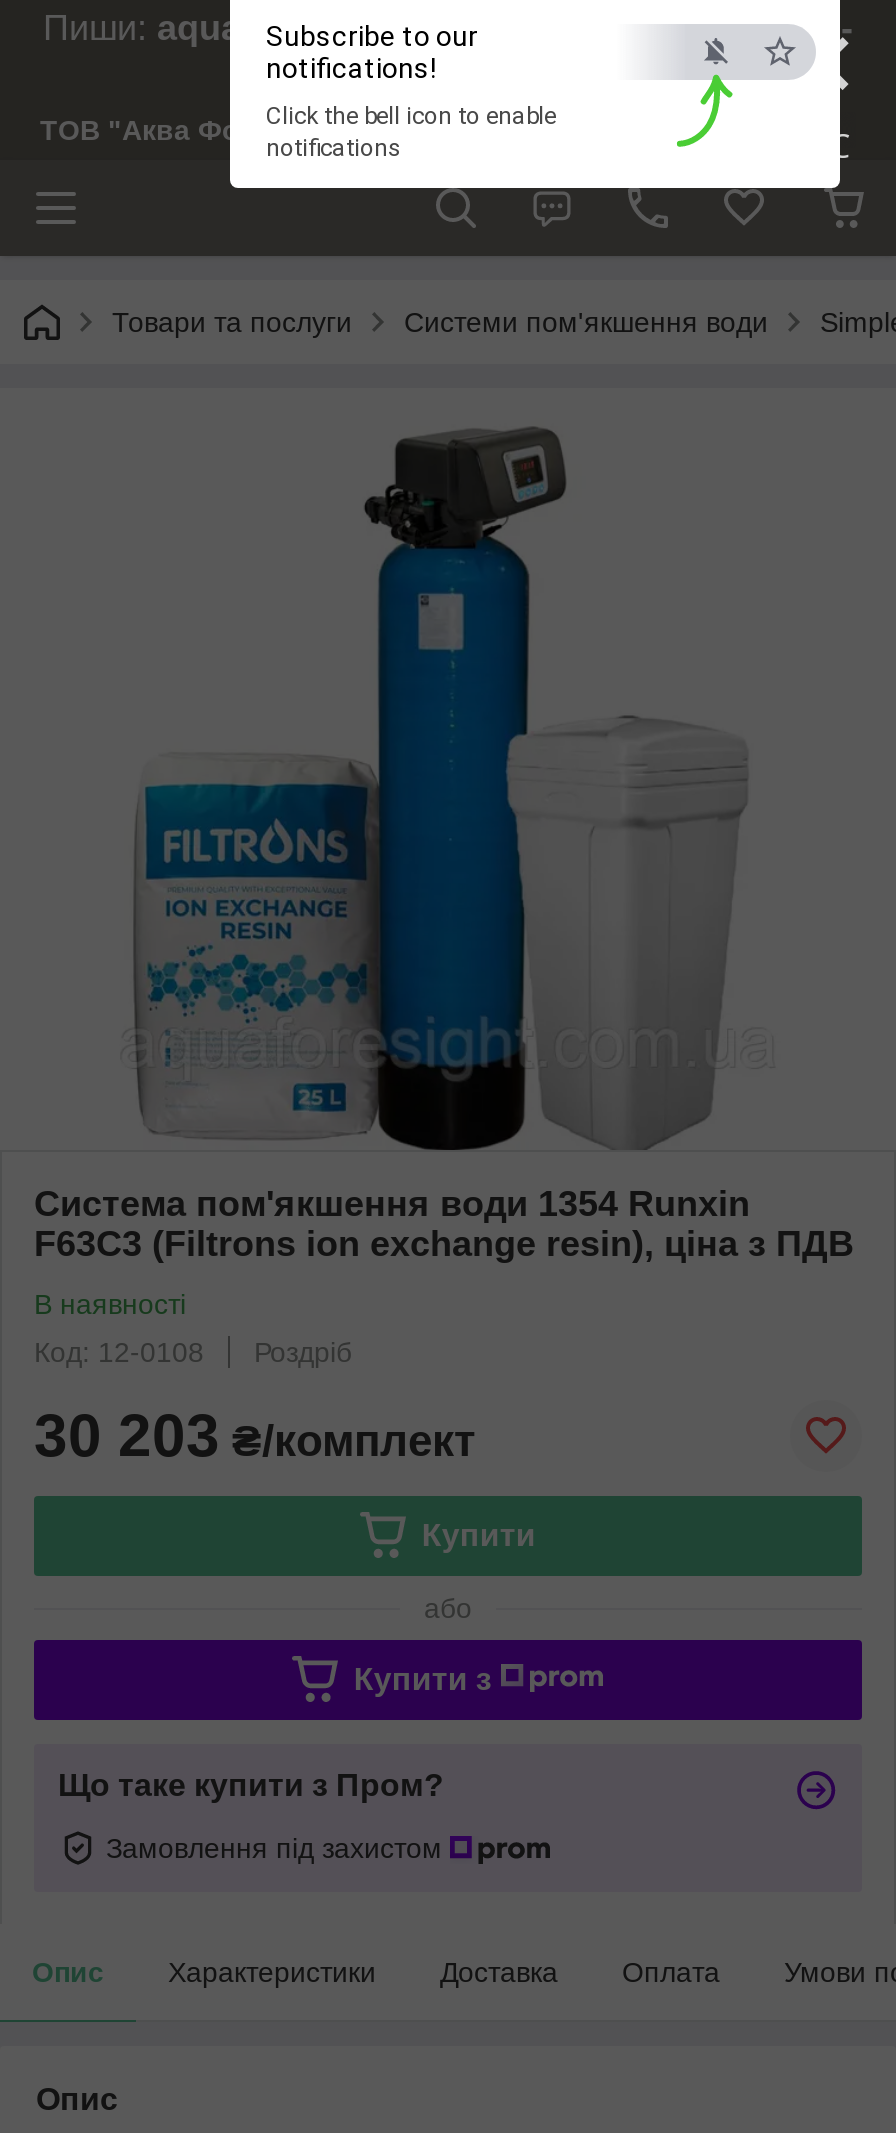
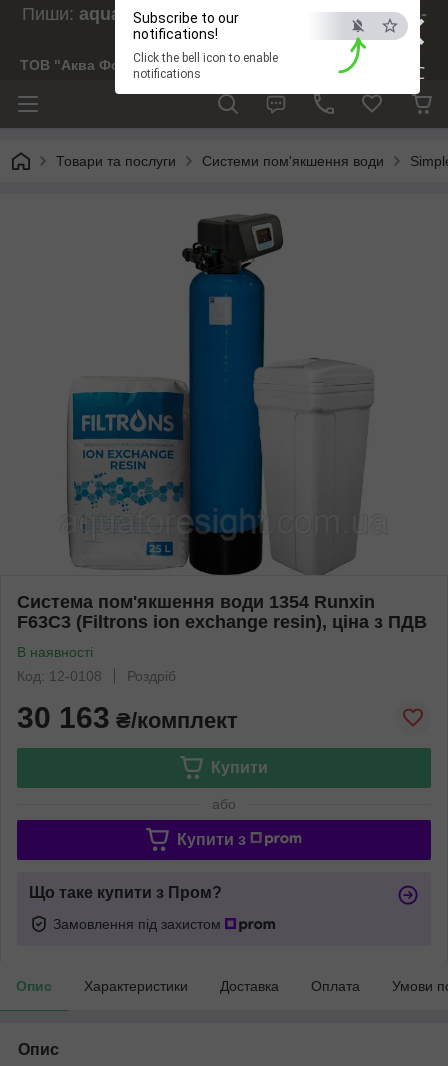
- 30 203 ₴/комплект
+ 30 163 ₴/комплект
